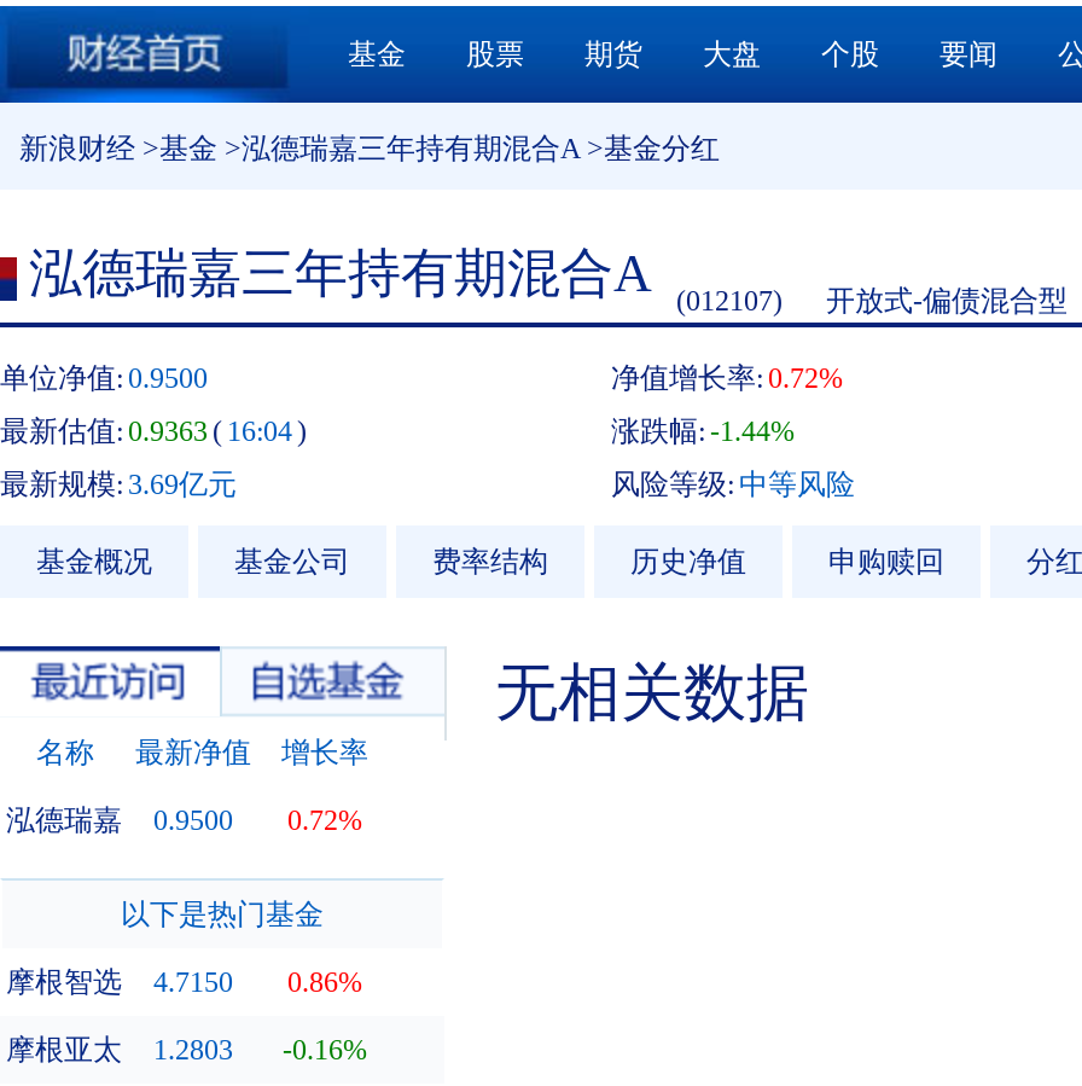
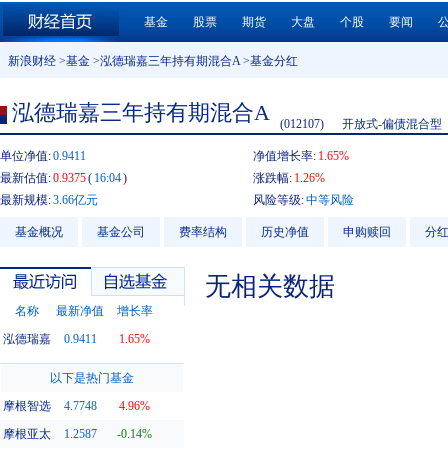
- 单位净值: 0.9500
+ 单位净值: 0.9411

- 净值增长率: 0.72%
+ 净值增长率: 1.65%

- 最新估值: 0.9363 ( 16:04 )
+ 最新估值: 0.9375 ( 16:04 )

- 涨跌幅: -1.44%
+ 涨跌幅: 1.26%

- 最新规模: 3.69亿元
+ 最新规模: 3.66亿元

- 0.9500
+ 0.9411

- 0.72%
+ 1.65%

- 4.7150
+ 4.7748

- 0.86%
+ 4.96%

- 1.2803
+ 1.2587

- -0.16%
+ -0.14%
